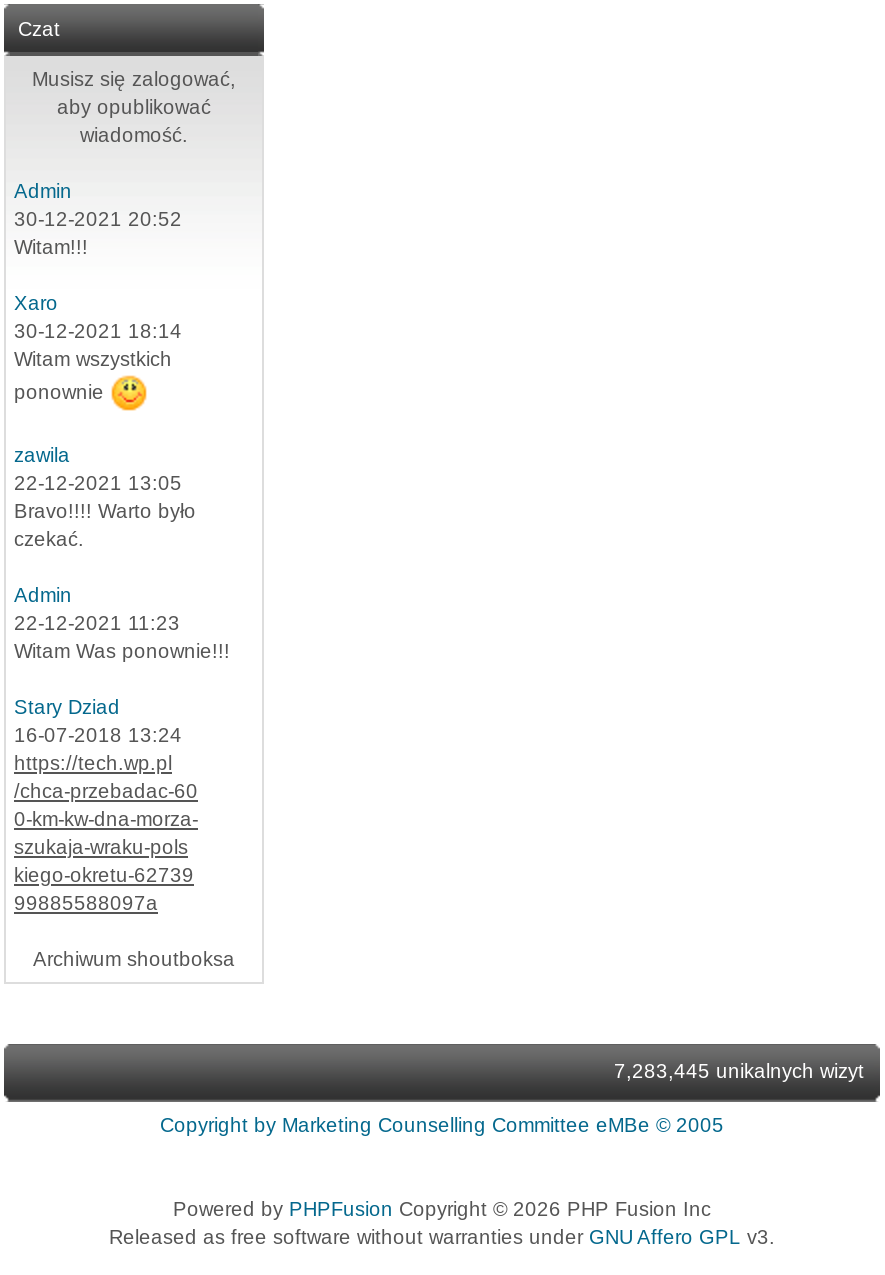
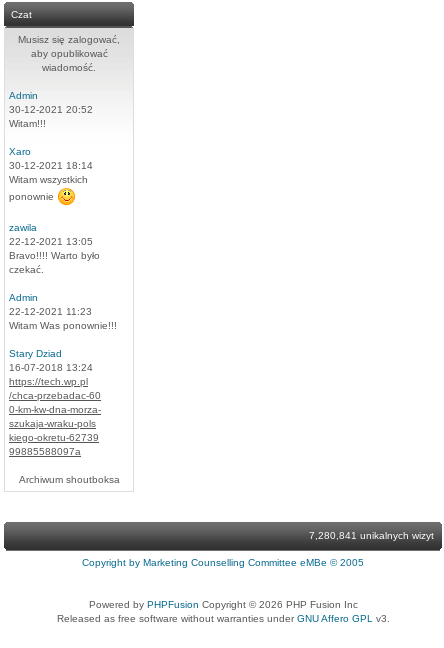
- 7,283,445 unikalnych wizyt
+ 7,280,841 unikalnych wizyt
